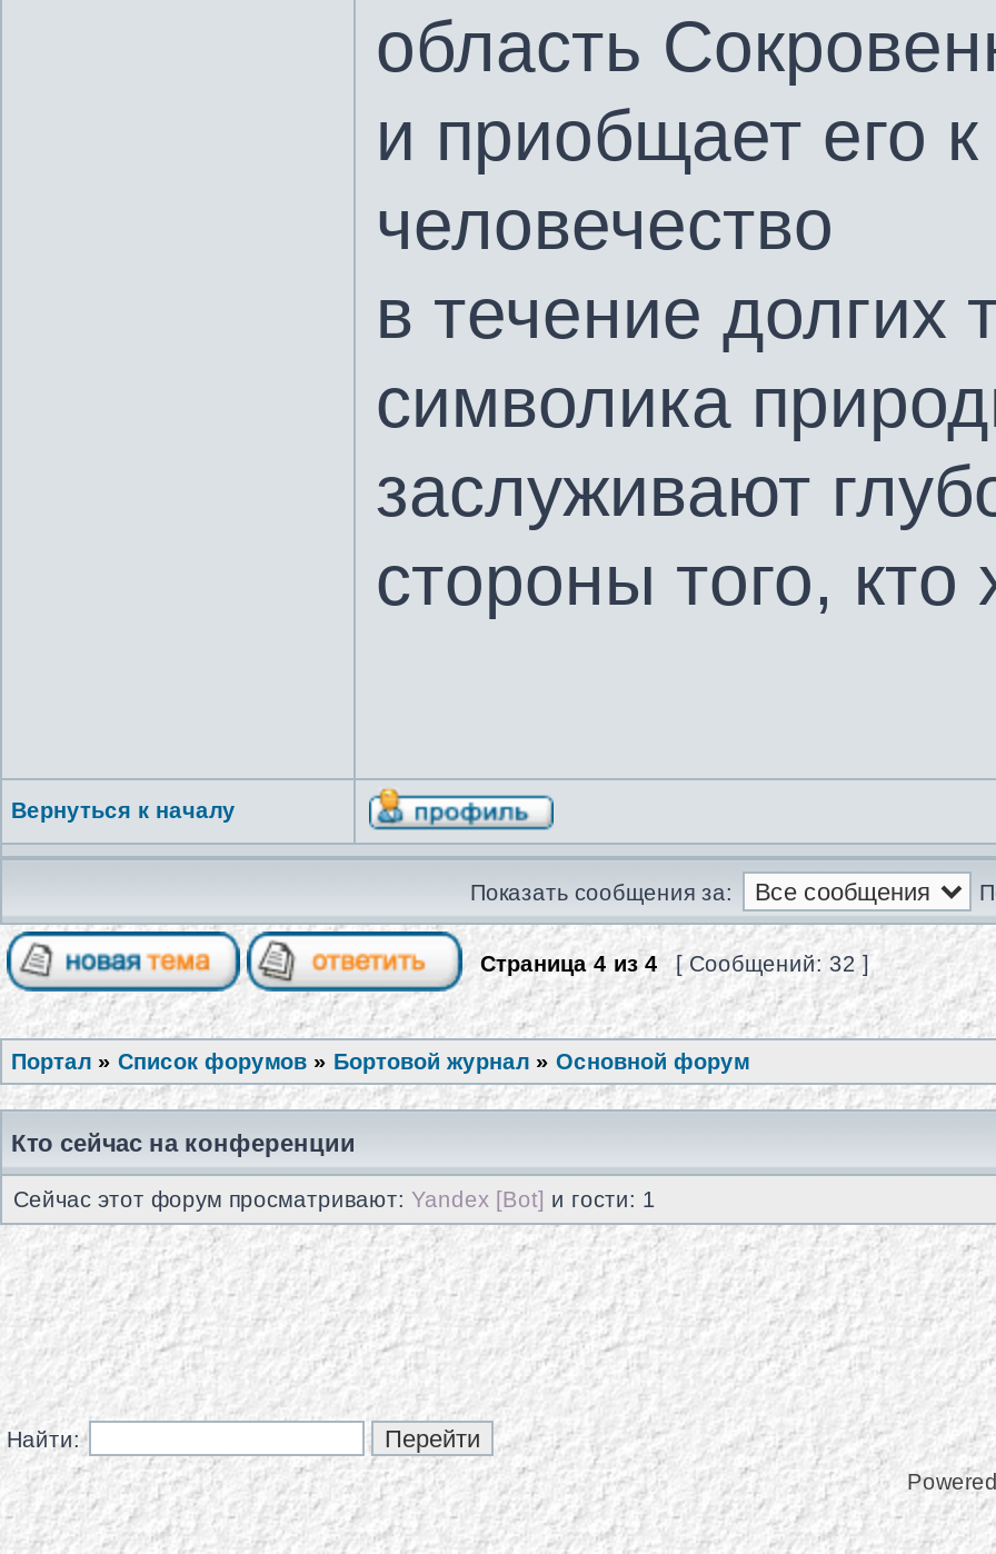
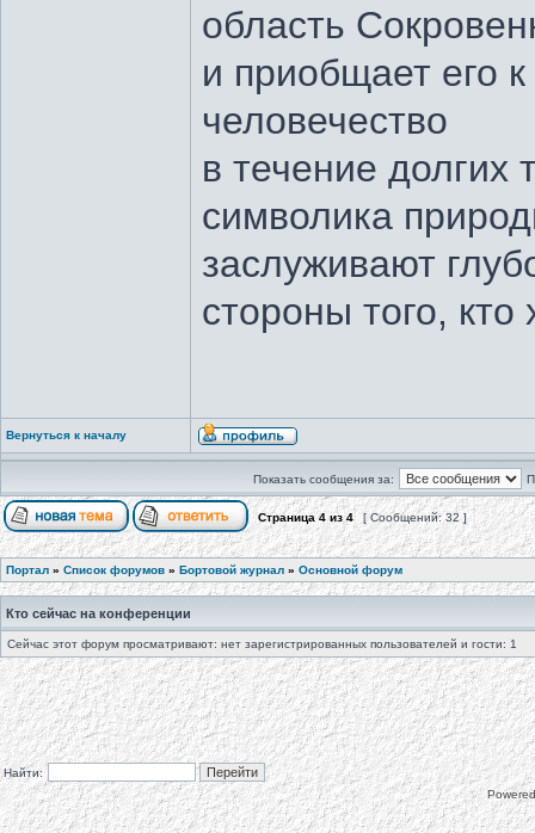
- Сейчас этот форум просматривают: Yandex [Bot] и гости: 1
+ Сейчас этот форум просматривают: нет зарегистрированных пользователей и гости: 1
